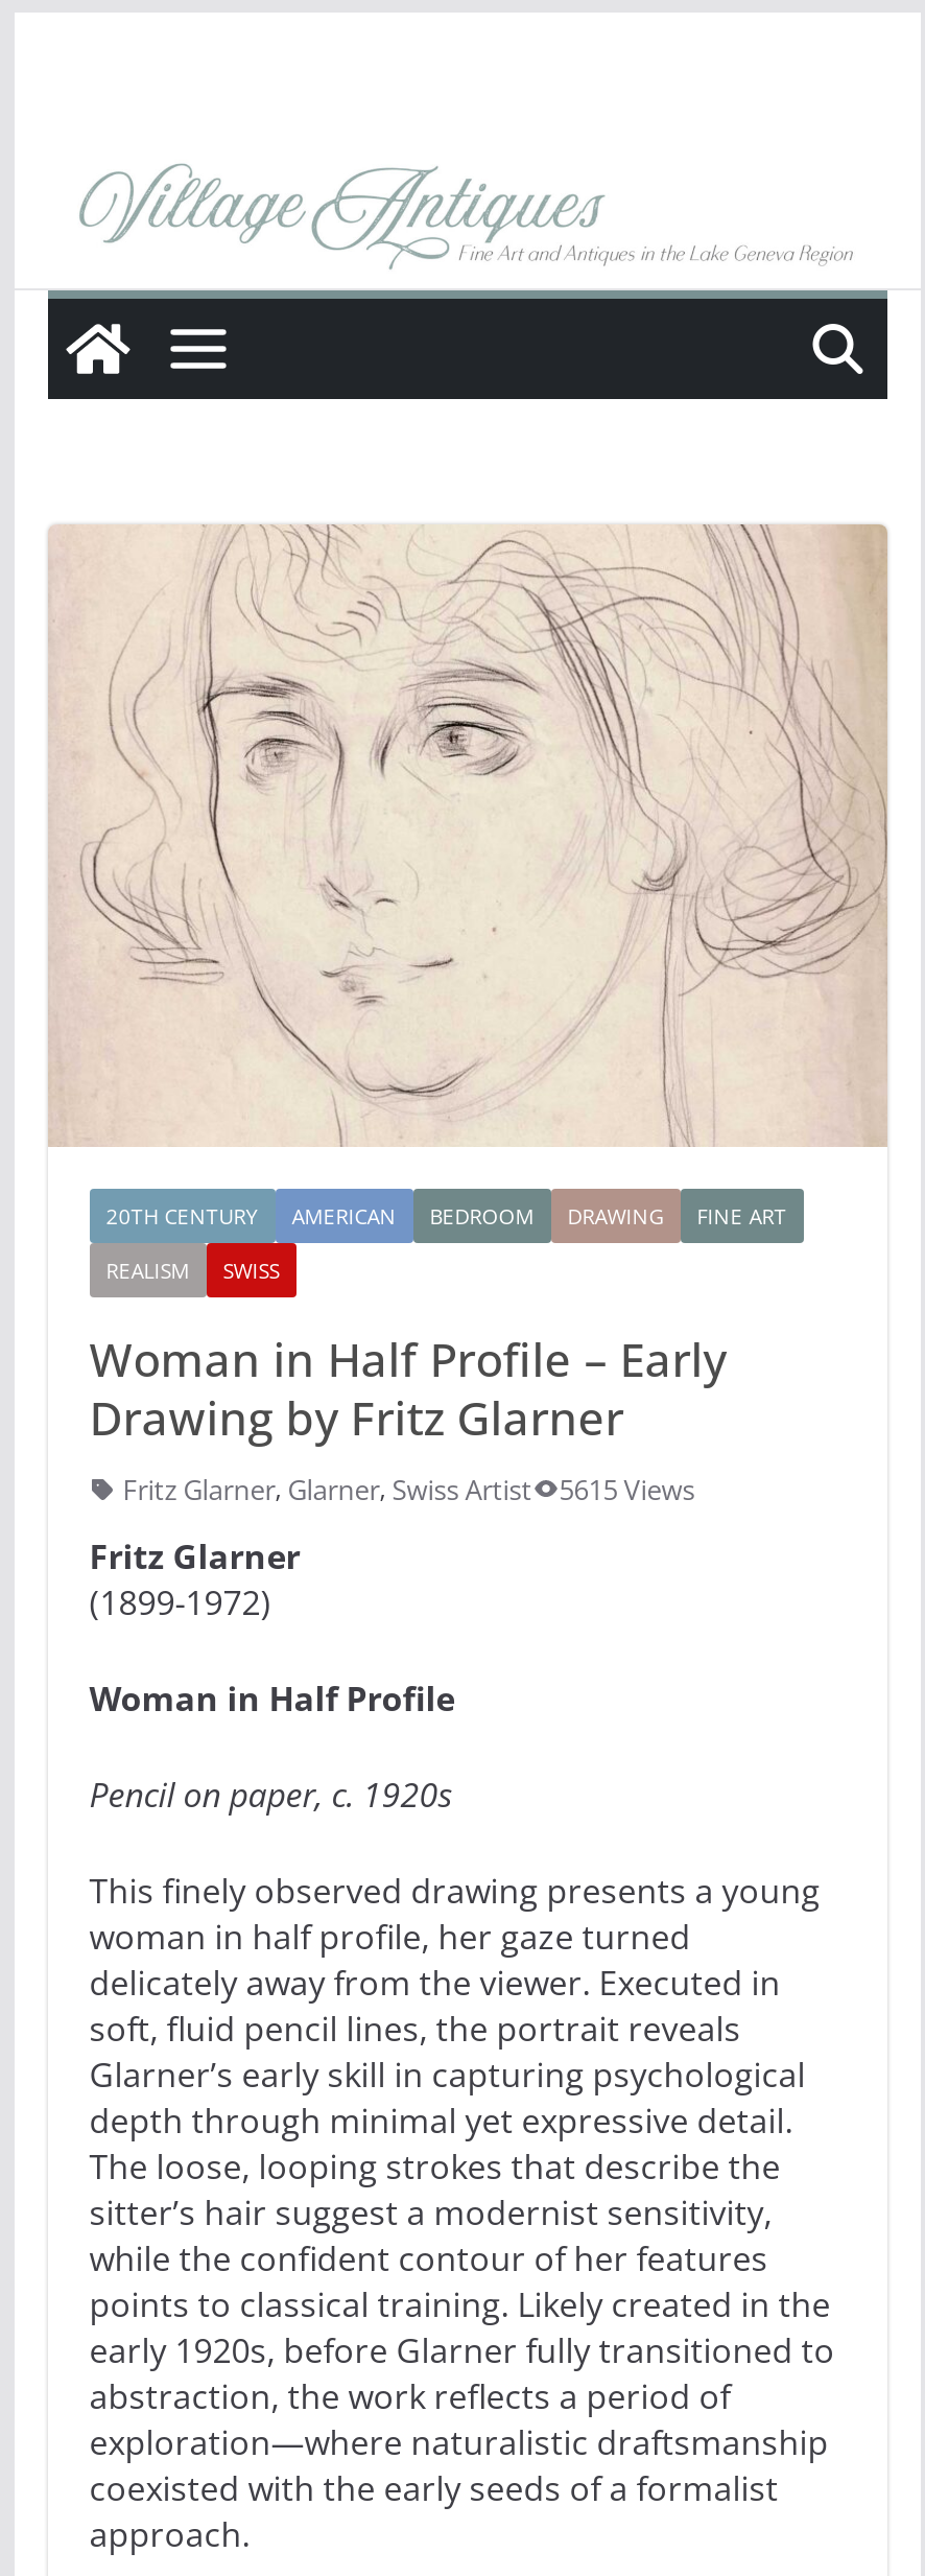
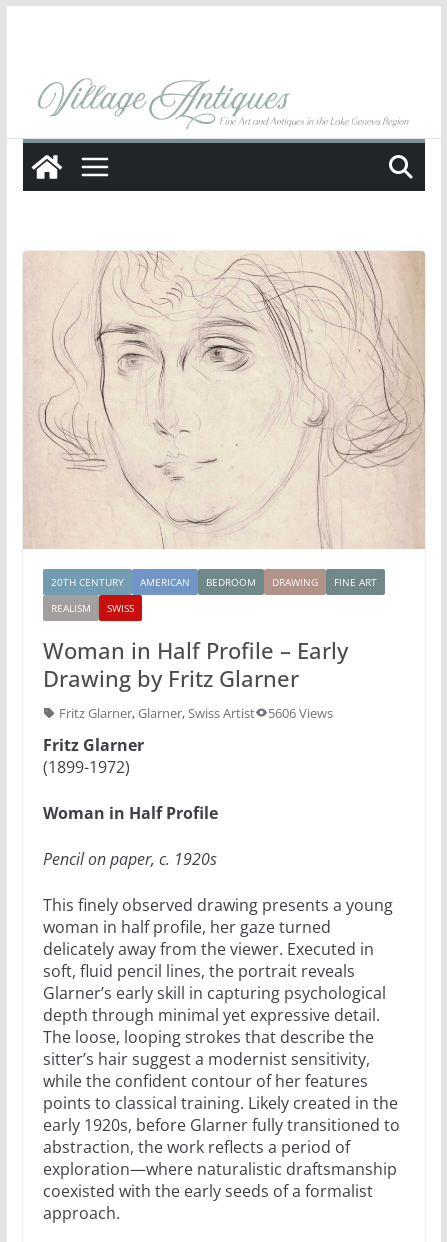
- Fritz Glarner, Glarner, Swiss Artist 5615 Views
+ Fritz Glarner, Glarner, Swiss Artist 5606 Views
